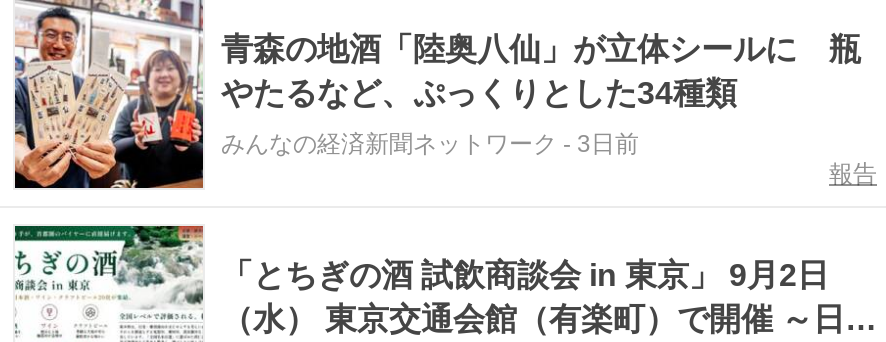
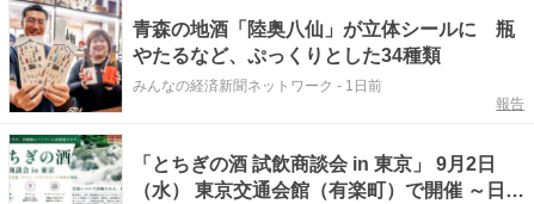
- みんなの経済新聞ネットワーク- 3日前
+ みんなの経済新聞ネットワーク- 1日前
